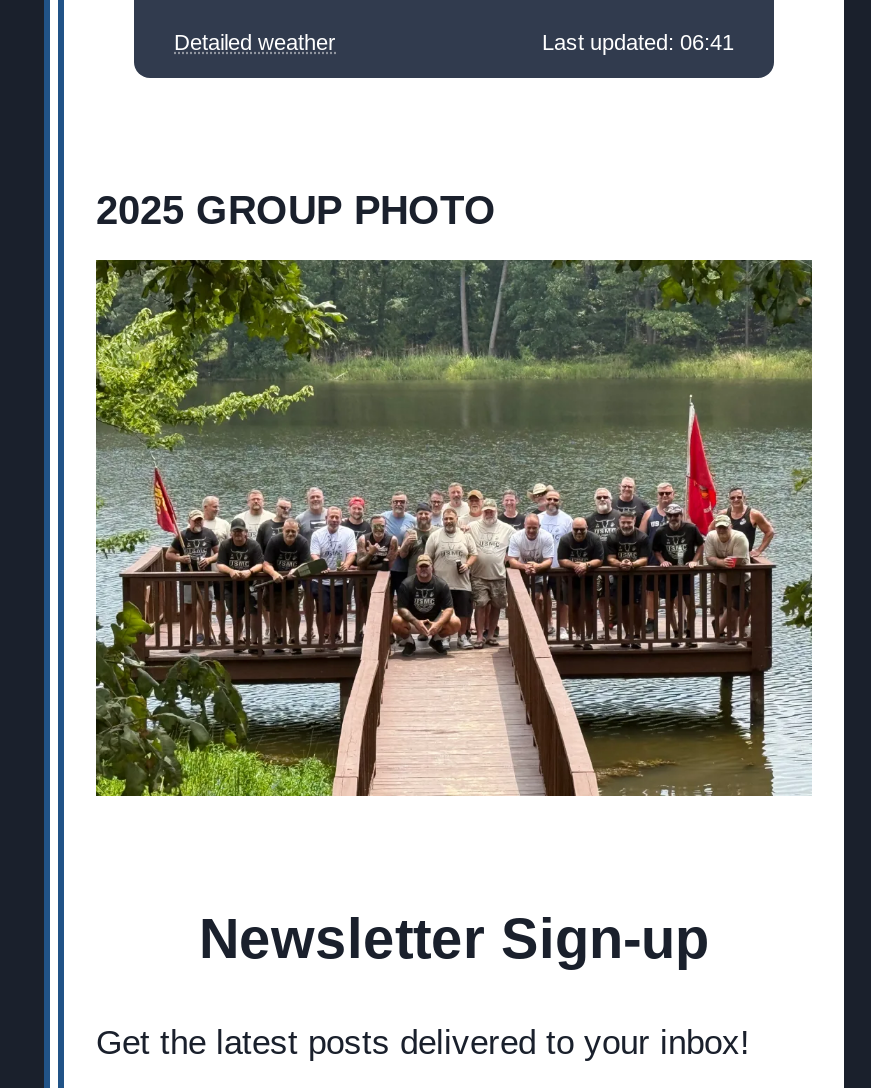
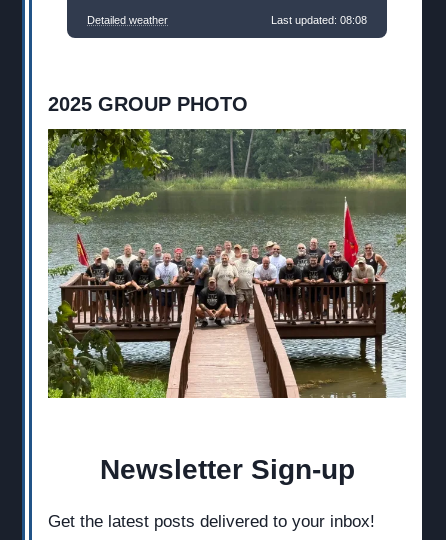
- Last updated: 06:41
+ Last updated: 08:08
